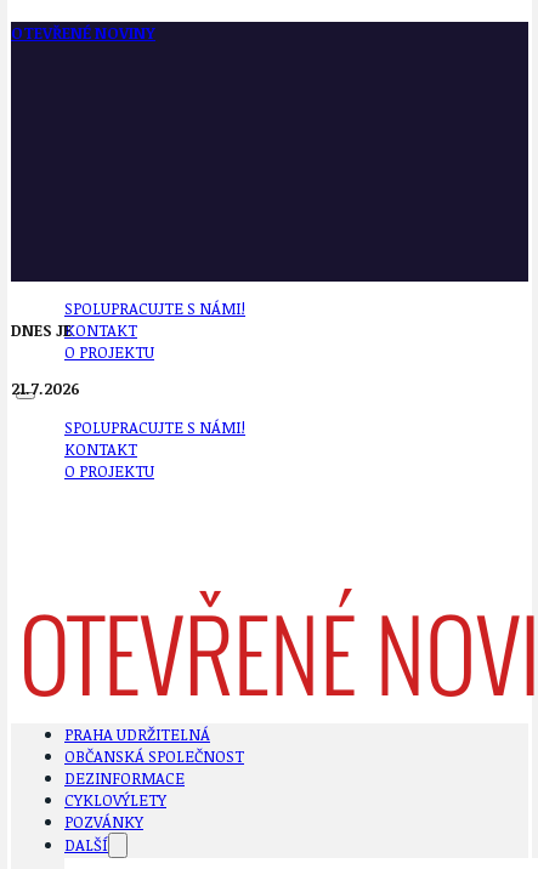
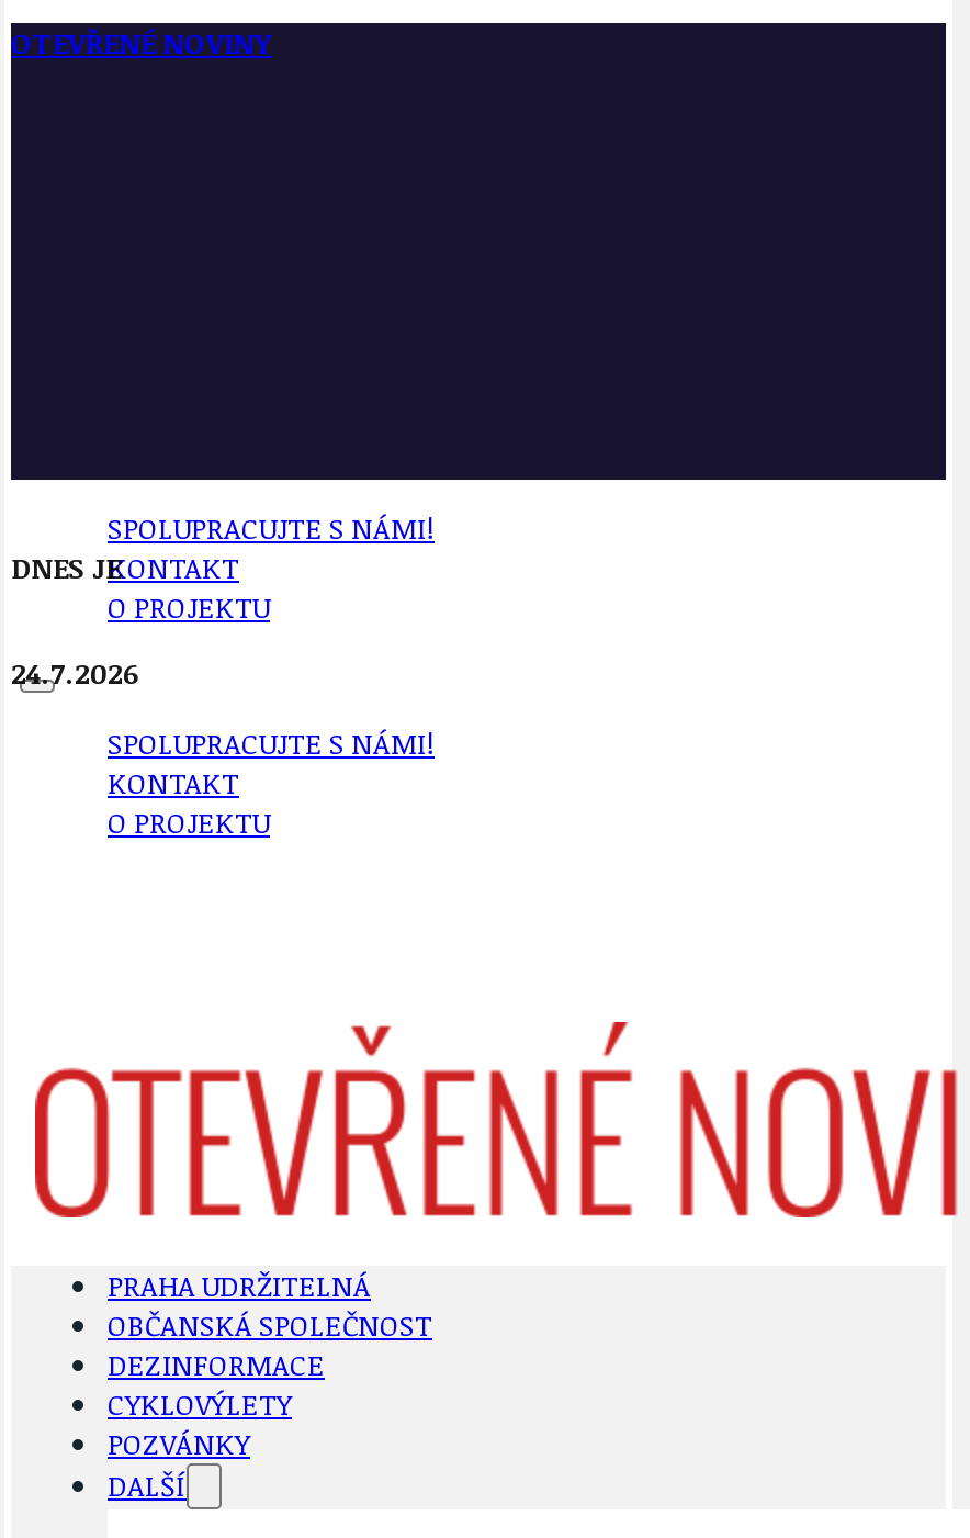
- 21.7.2026
+ 24.7.2026
